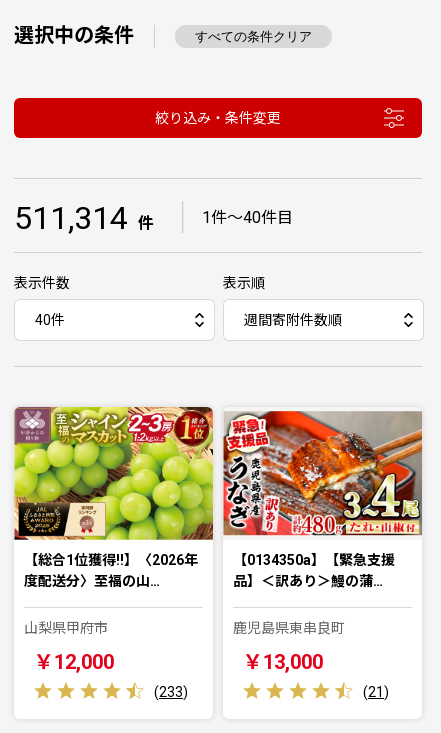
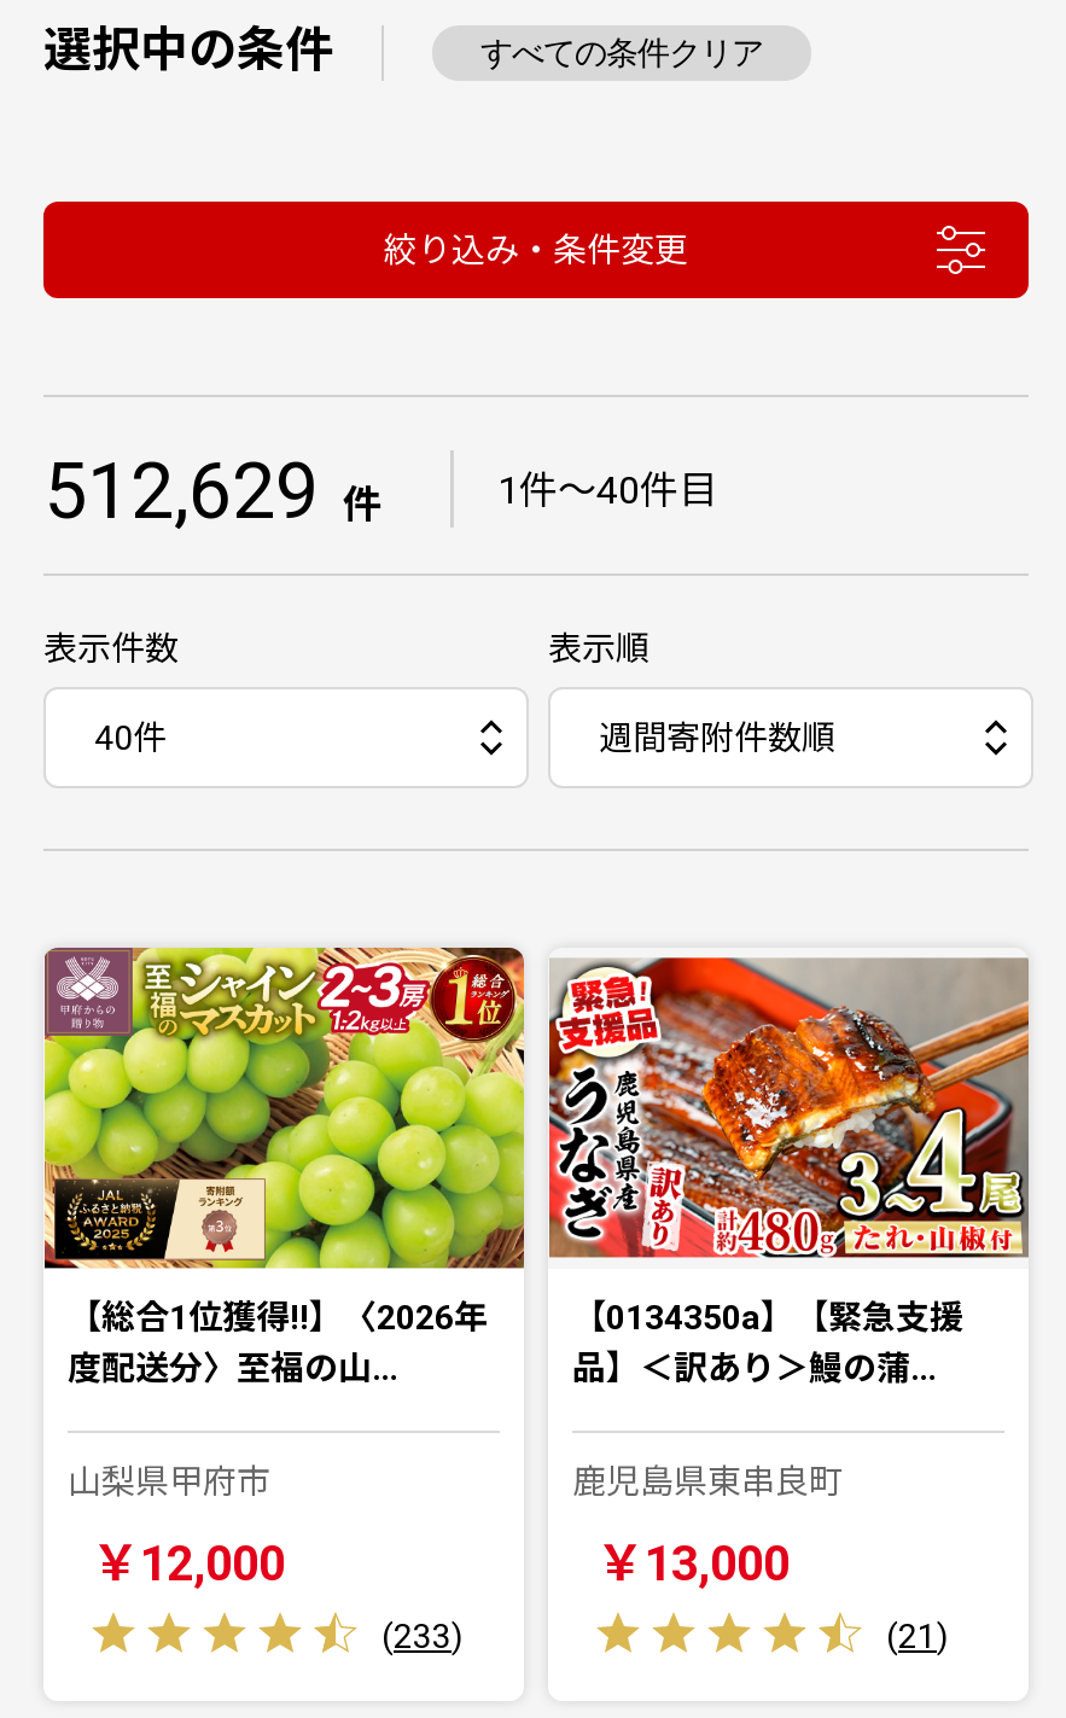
- 511,314 件 ｜ 1件〜40件目
+ 512,629 件 ｜ 1件〜40件目
